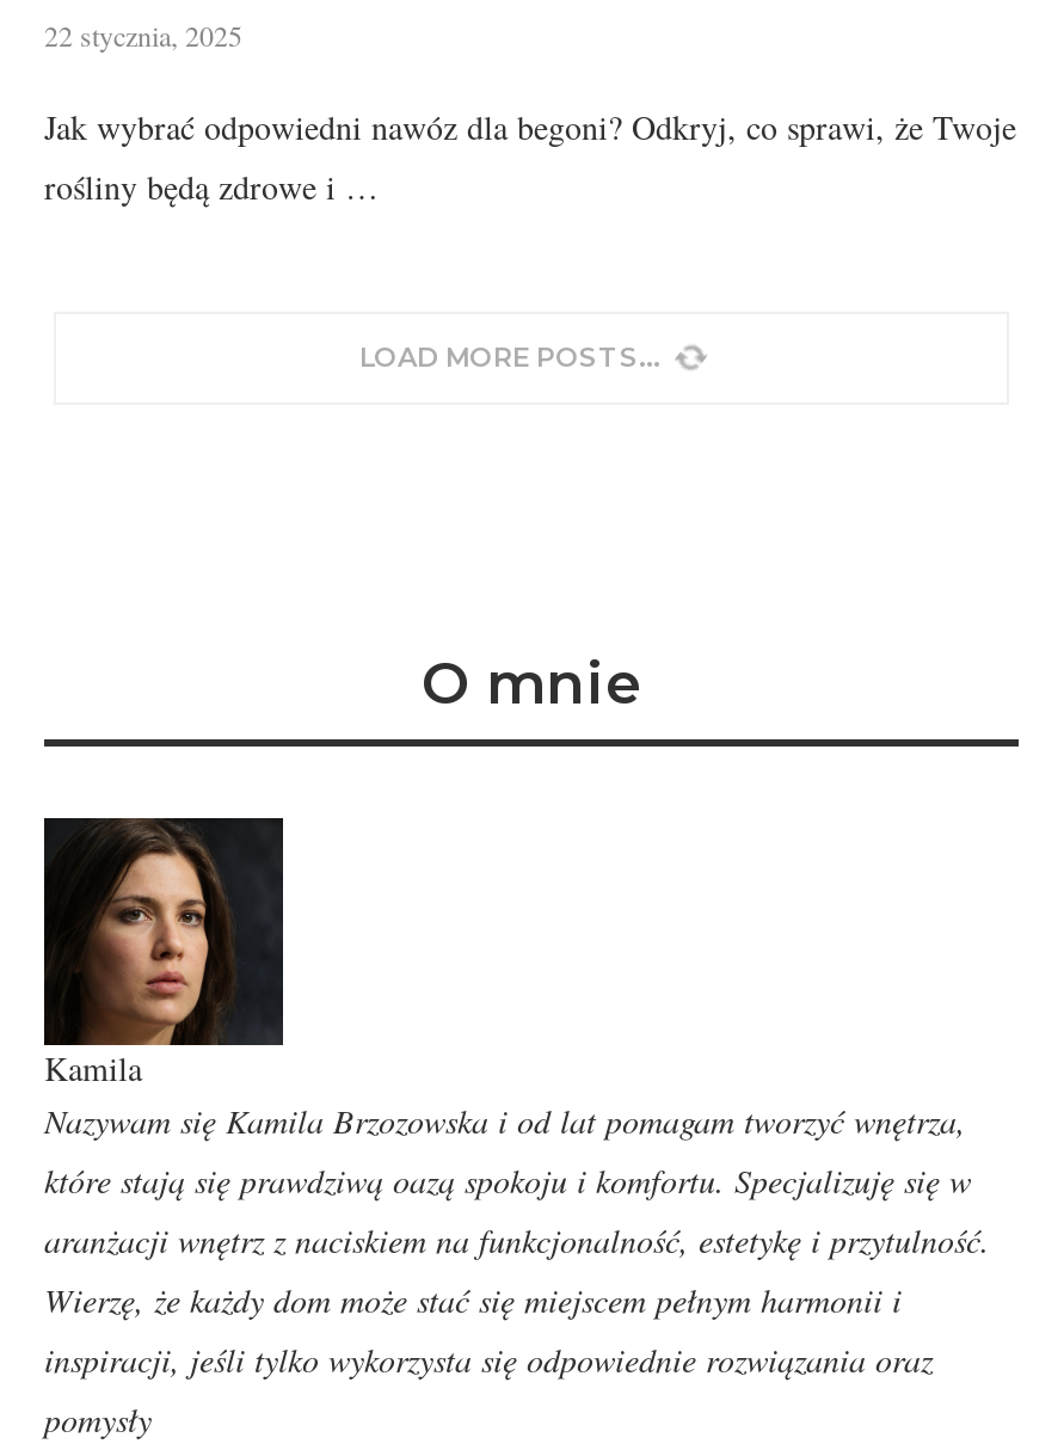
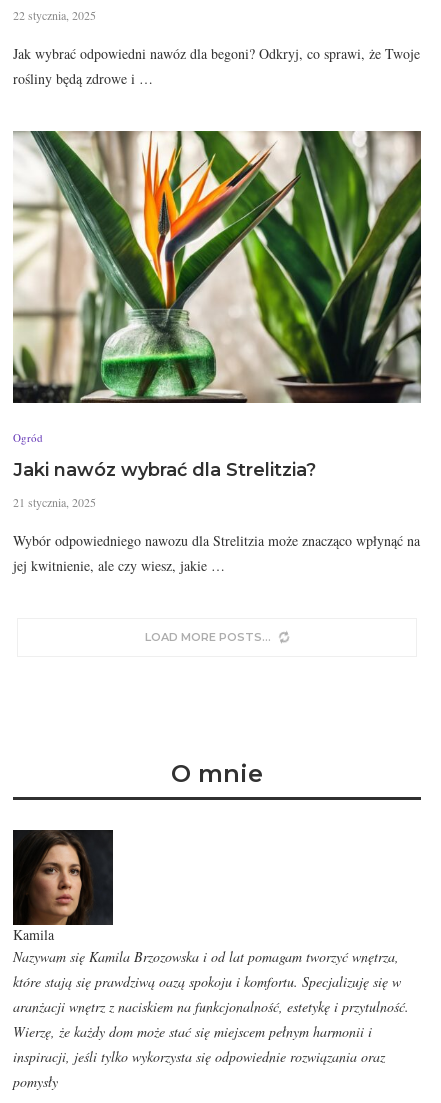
+ [image]
+ Ogród
+ Jaki nawóz wybrać dla Strelitzia?
+ 21 stycznia, 2025
+ Wybór odpowiedniego nawozu dla Strelitzia może znacząco wpłynąć na
+ jej kwitnienie, ale czy wiesz, jakie …
